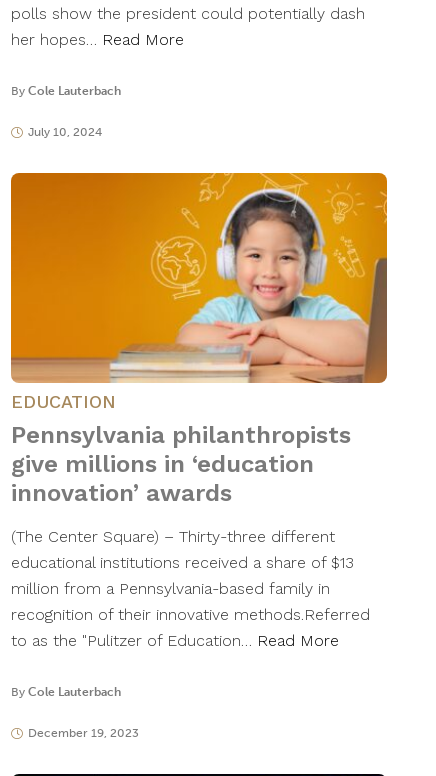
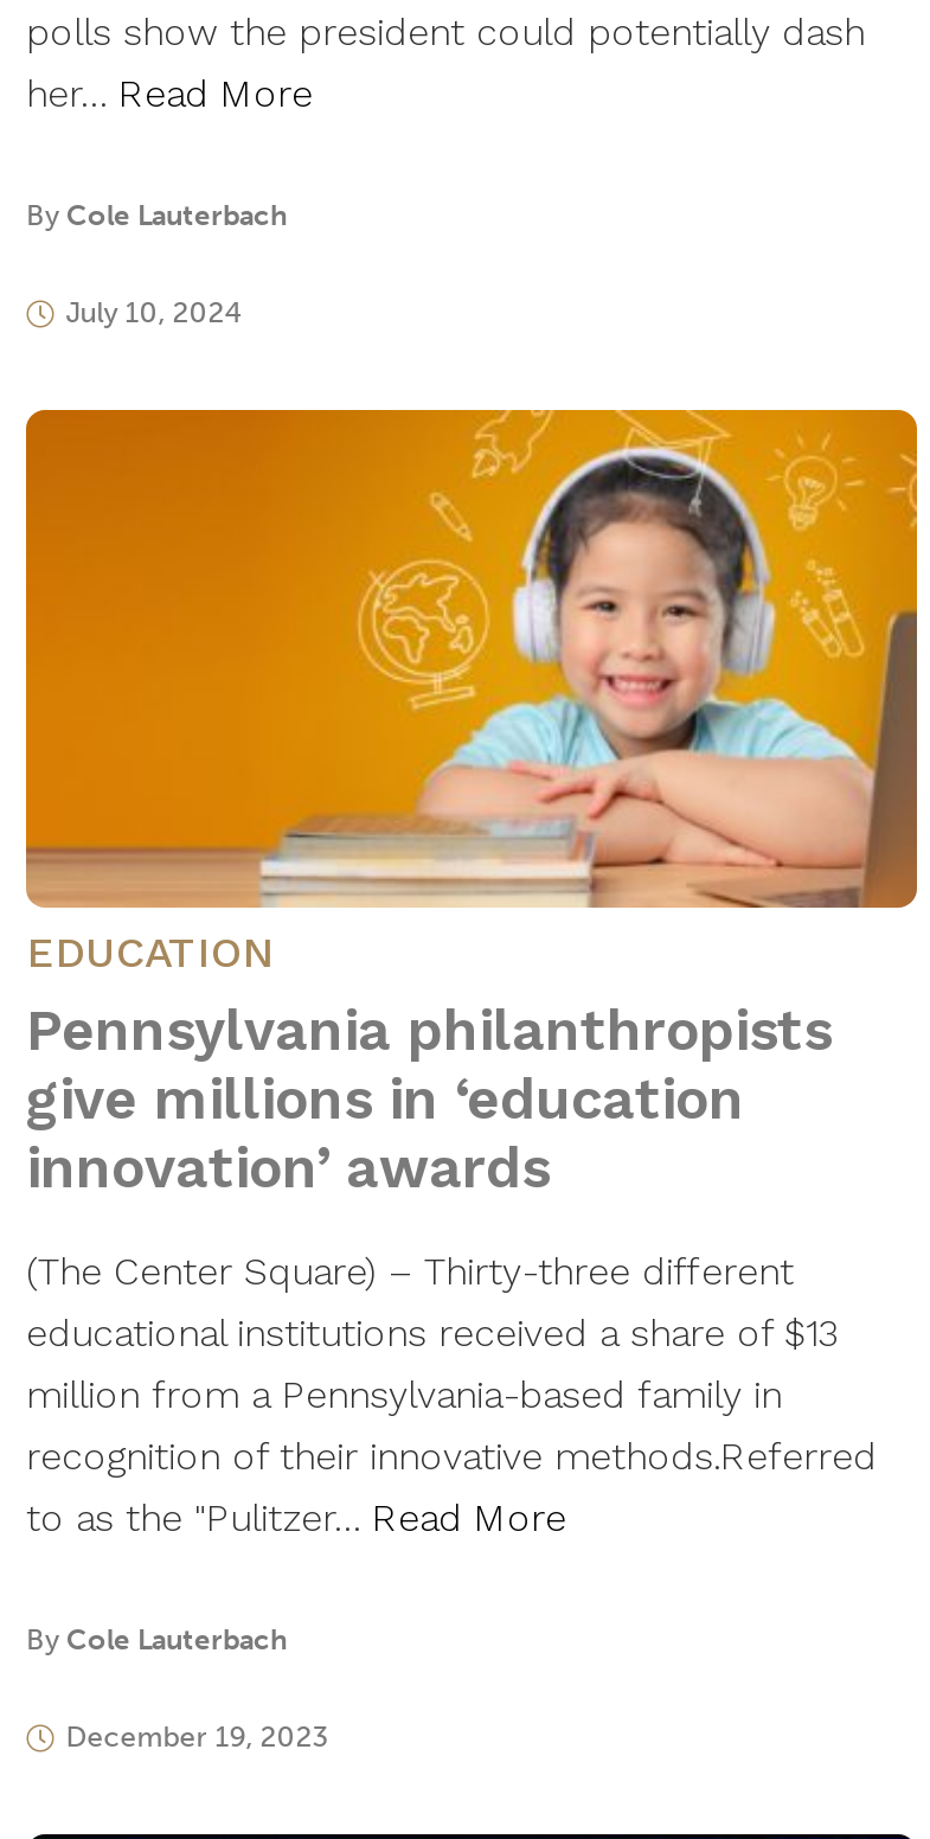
- her hopes… Read More
+ her… Read More

- to as the "Pulitzer of Education… Read More
+ to as the "Pulitzer… Read More
